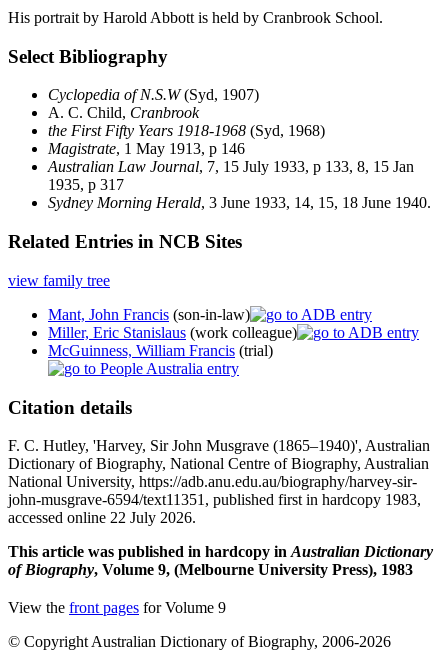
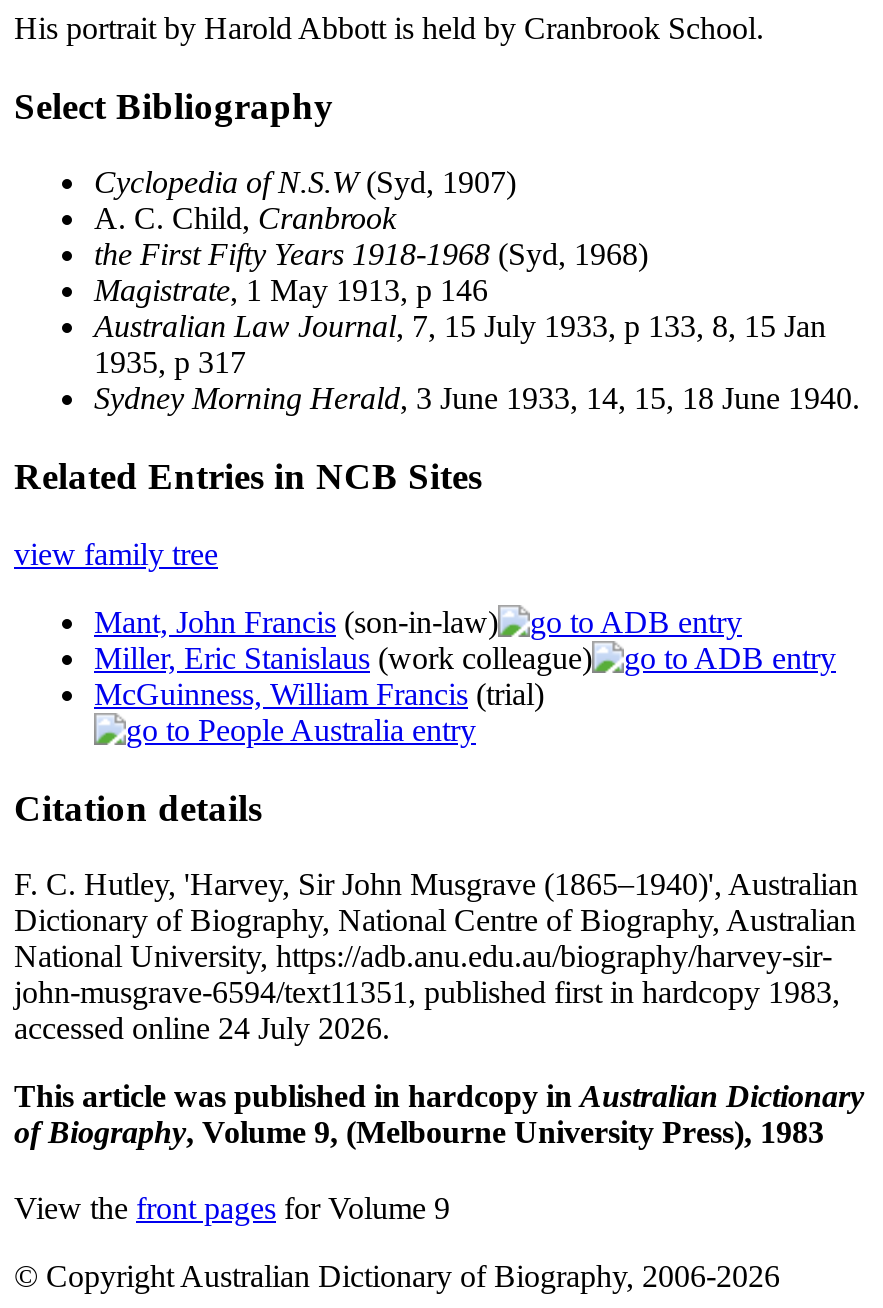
- accessed online 22 July 2026.
+ accessed online 24 July 2026.
